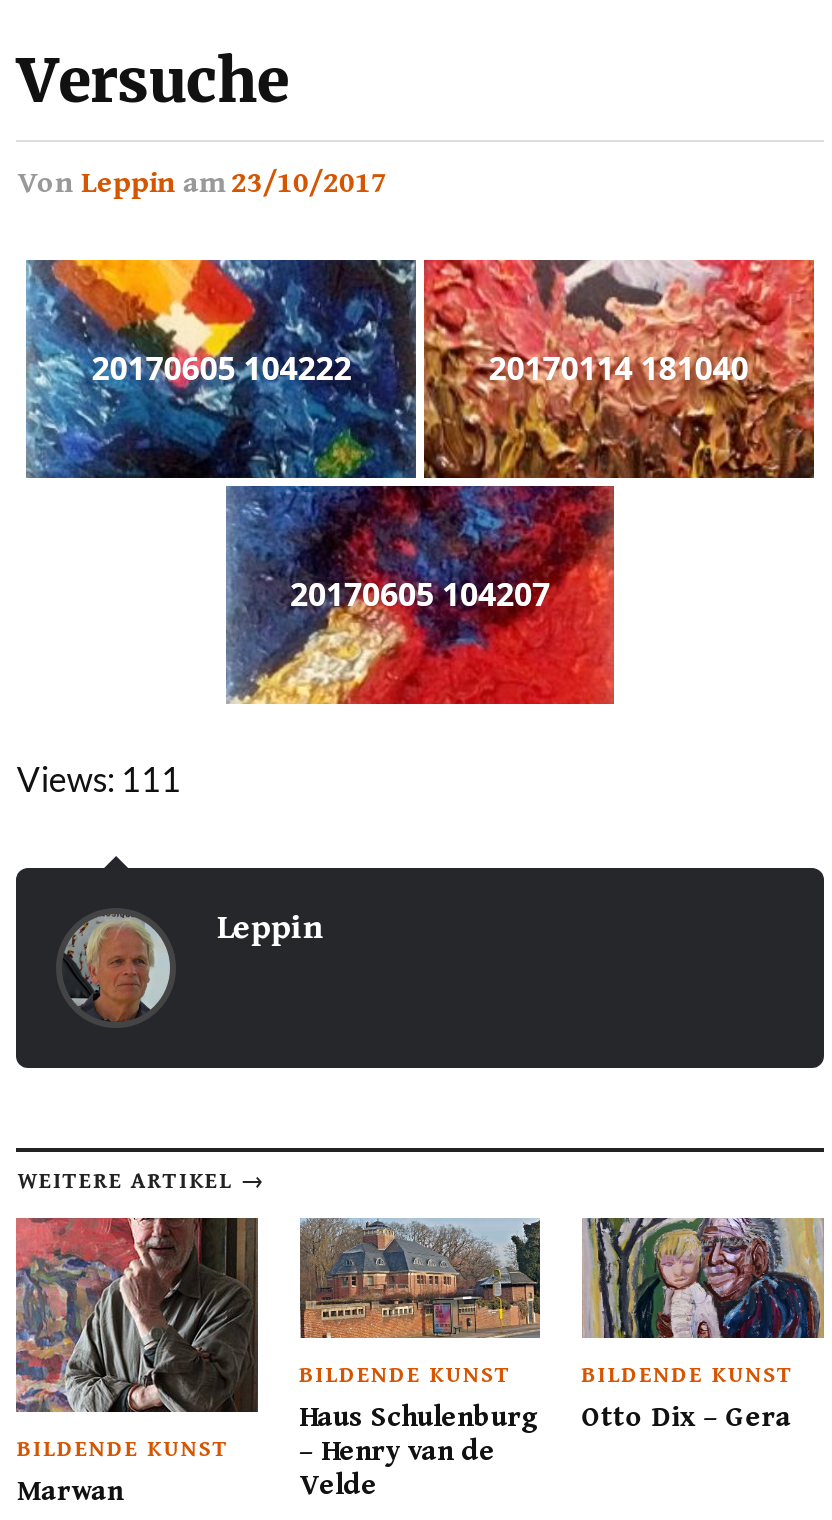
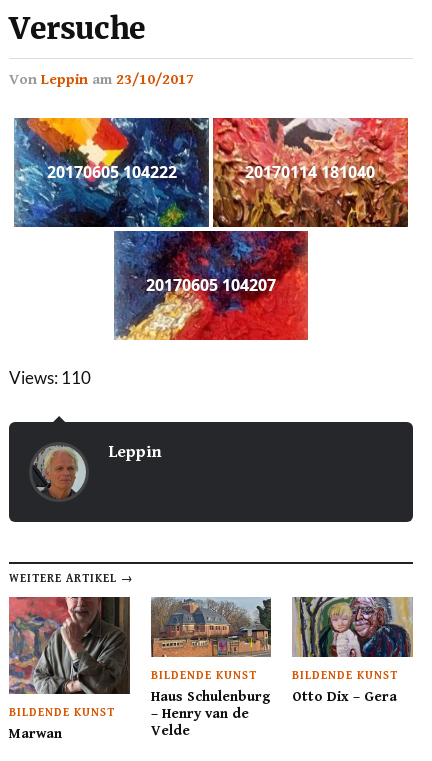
- Views: 111
+ Views: 110
